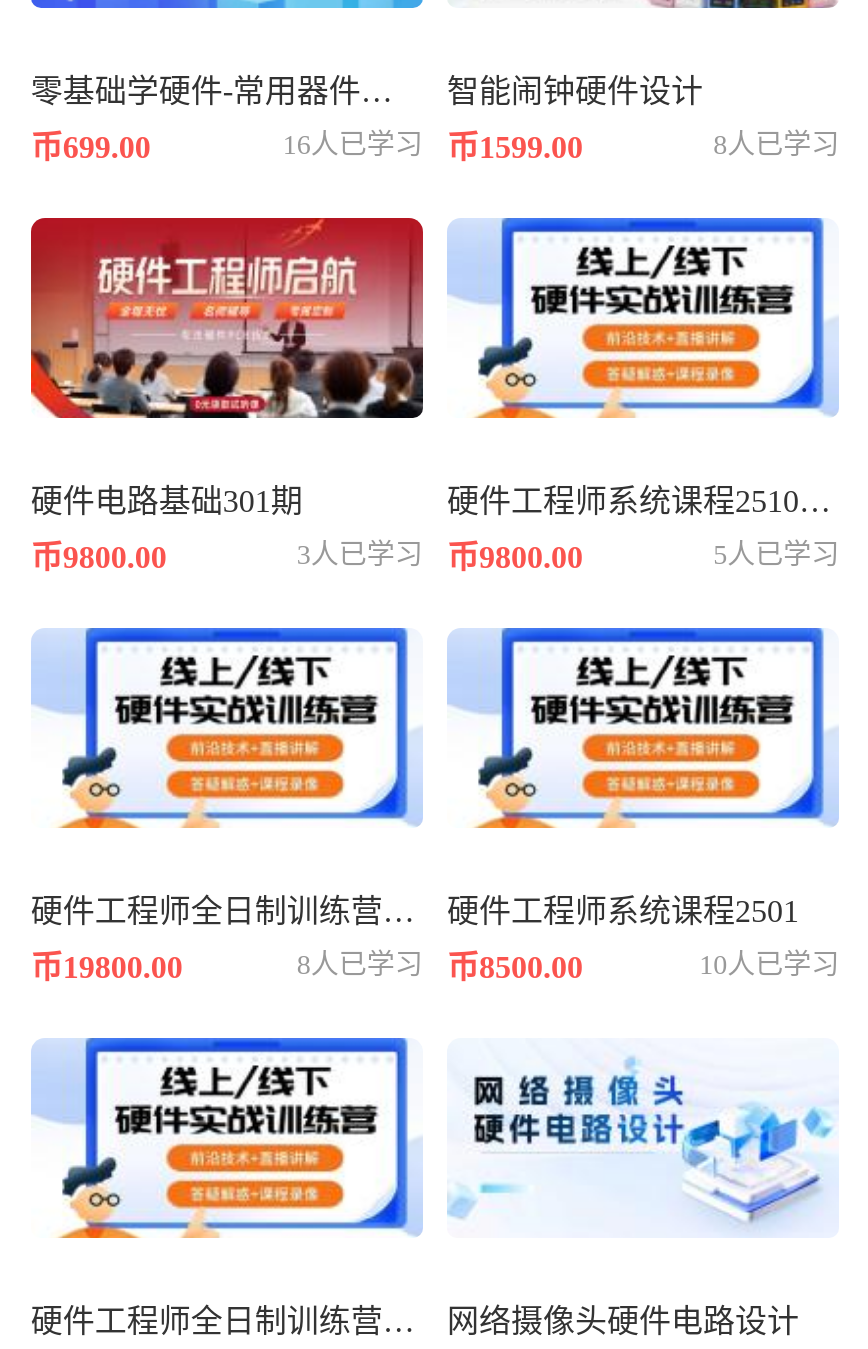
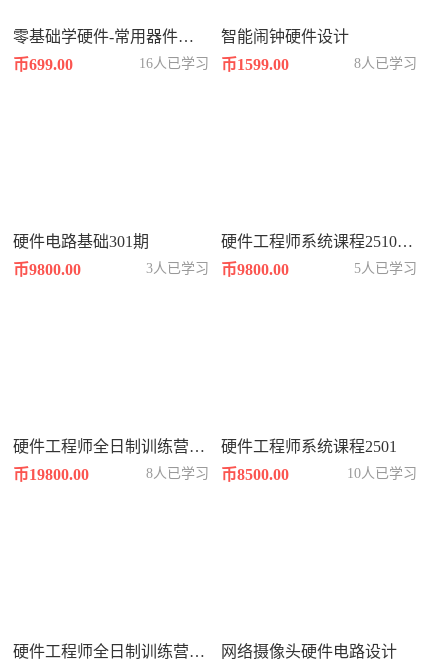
- [image]

- [image]

- [image]

- [image]

- [image]

- [image]
